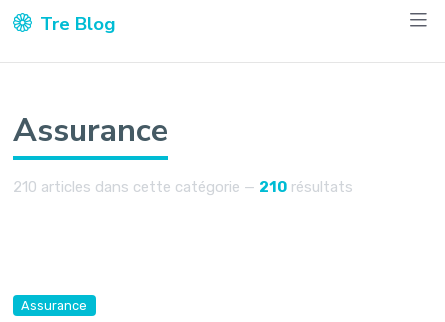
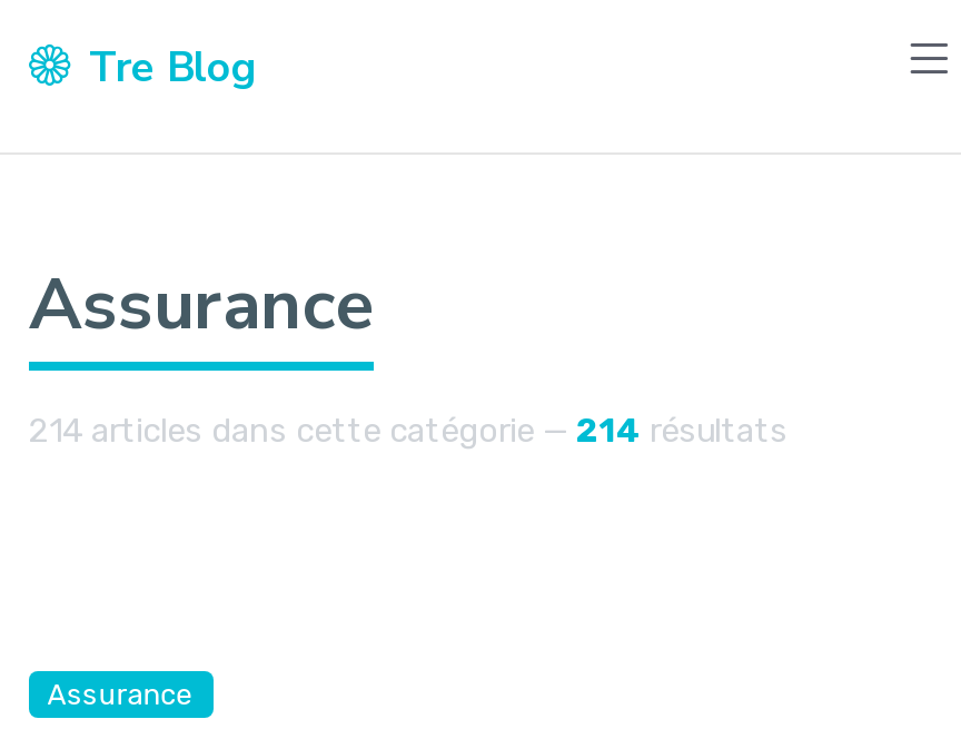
- 210 articles dans cette catégorie — 210 résultats
+ 214 articles dans cette catégorie — 214 résultats
